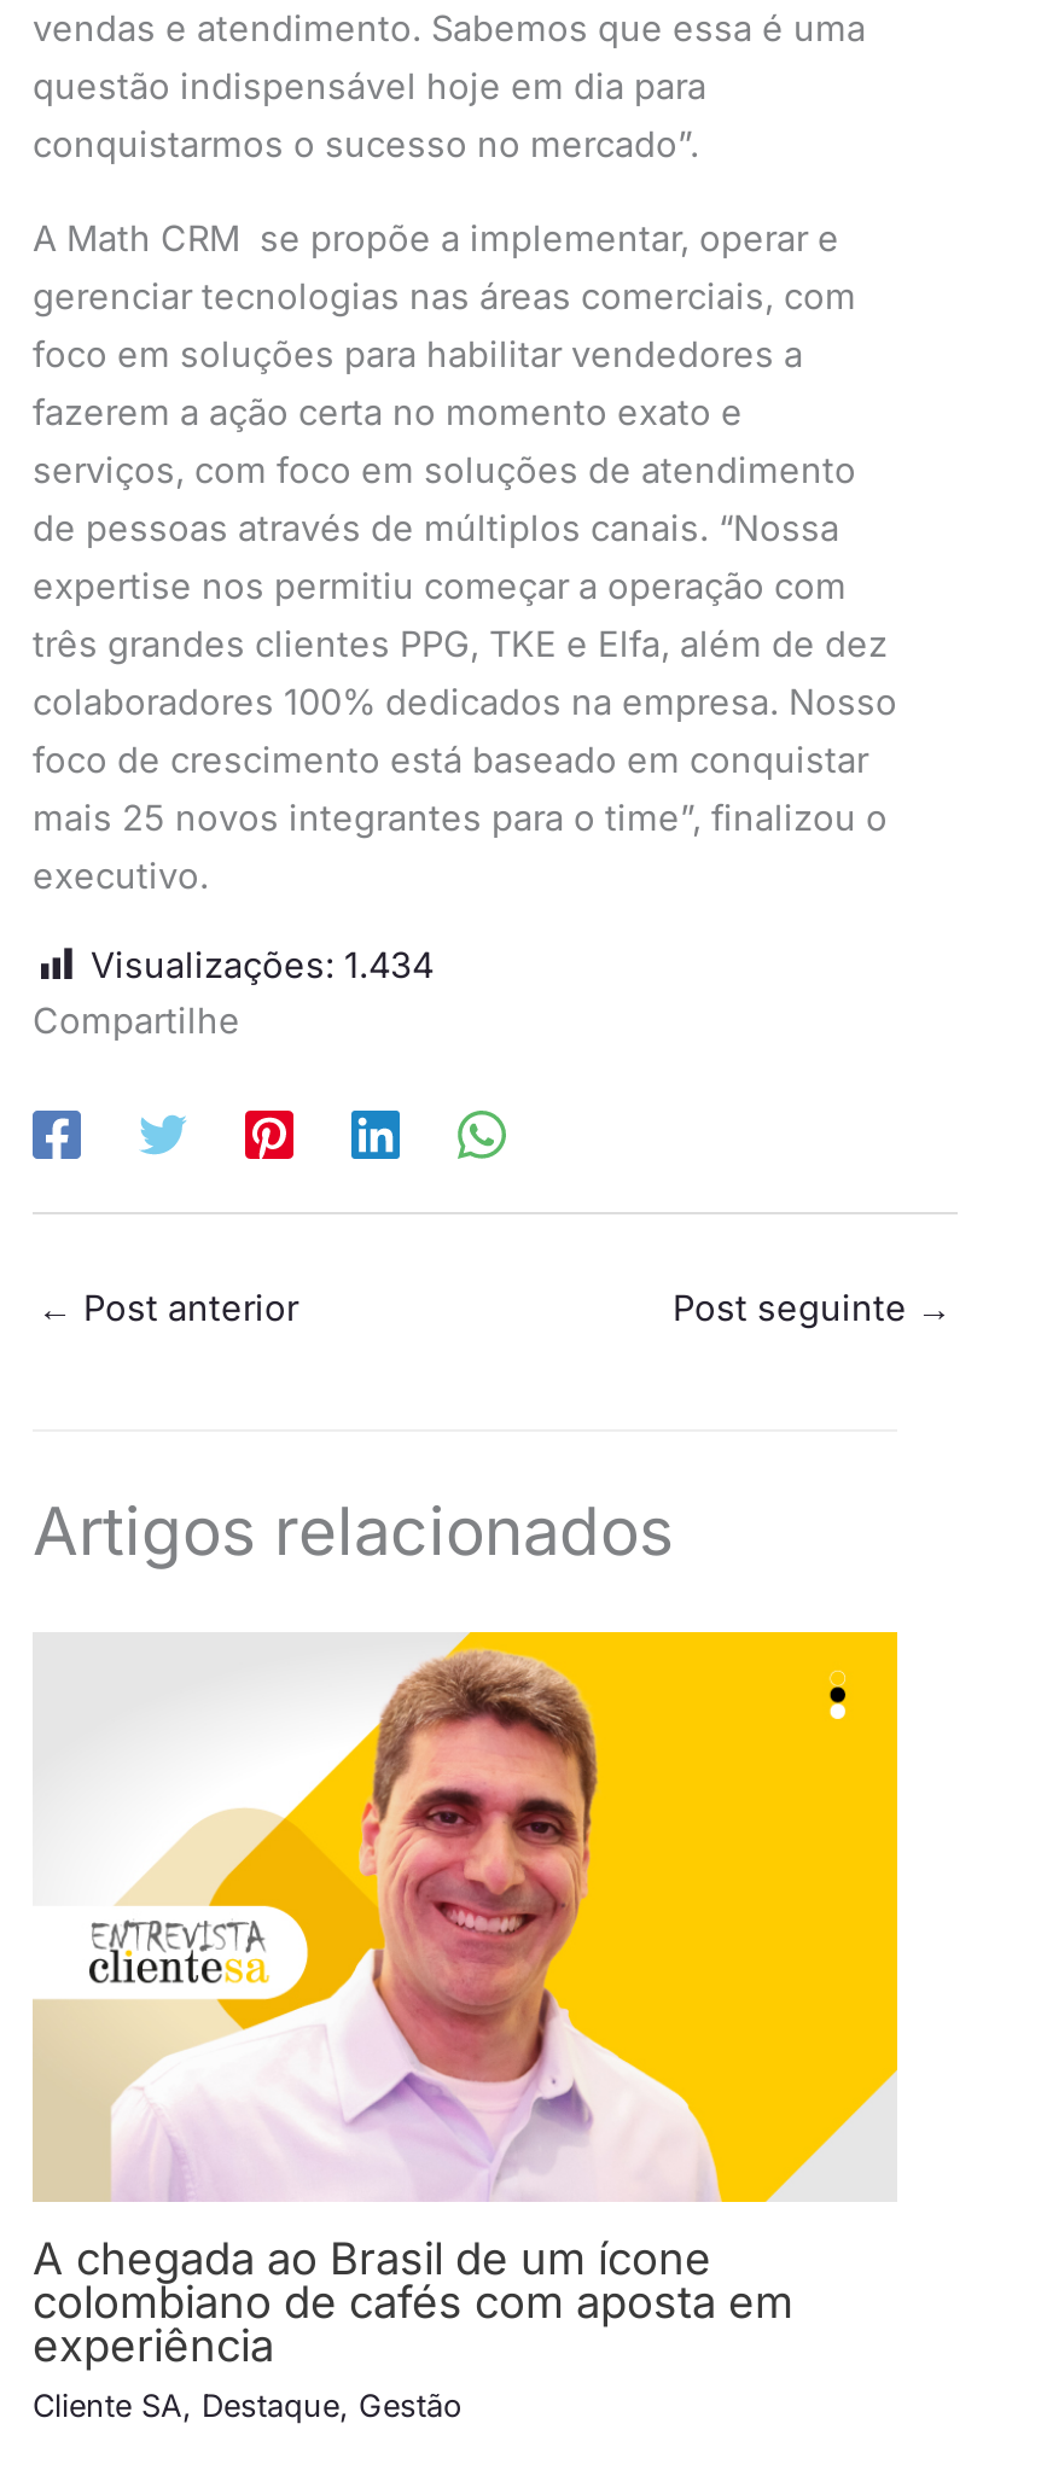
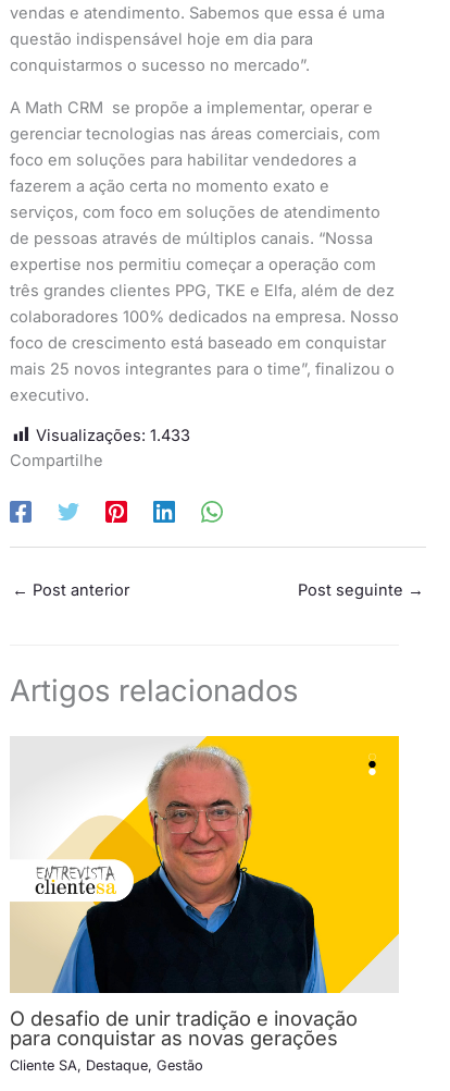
- Visualizações: 1.434
+ Visualizações: 1.433

- [image]
- A chegada ao Brasil de um ícone
- colombiano de cafés com aposta em
- experiência
+ [image]
+ O desafio de unir tradição e inovação
+ para conquistar as novas gerações
